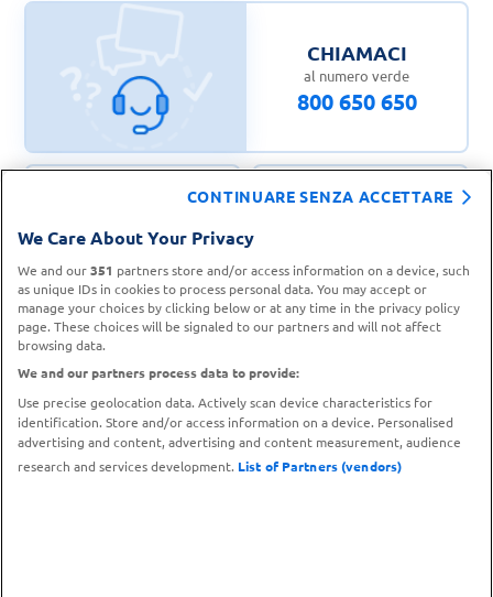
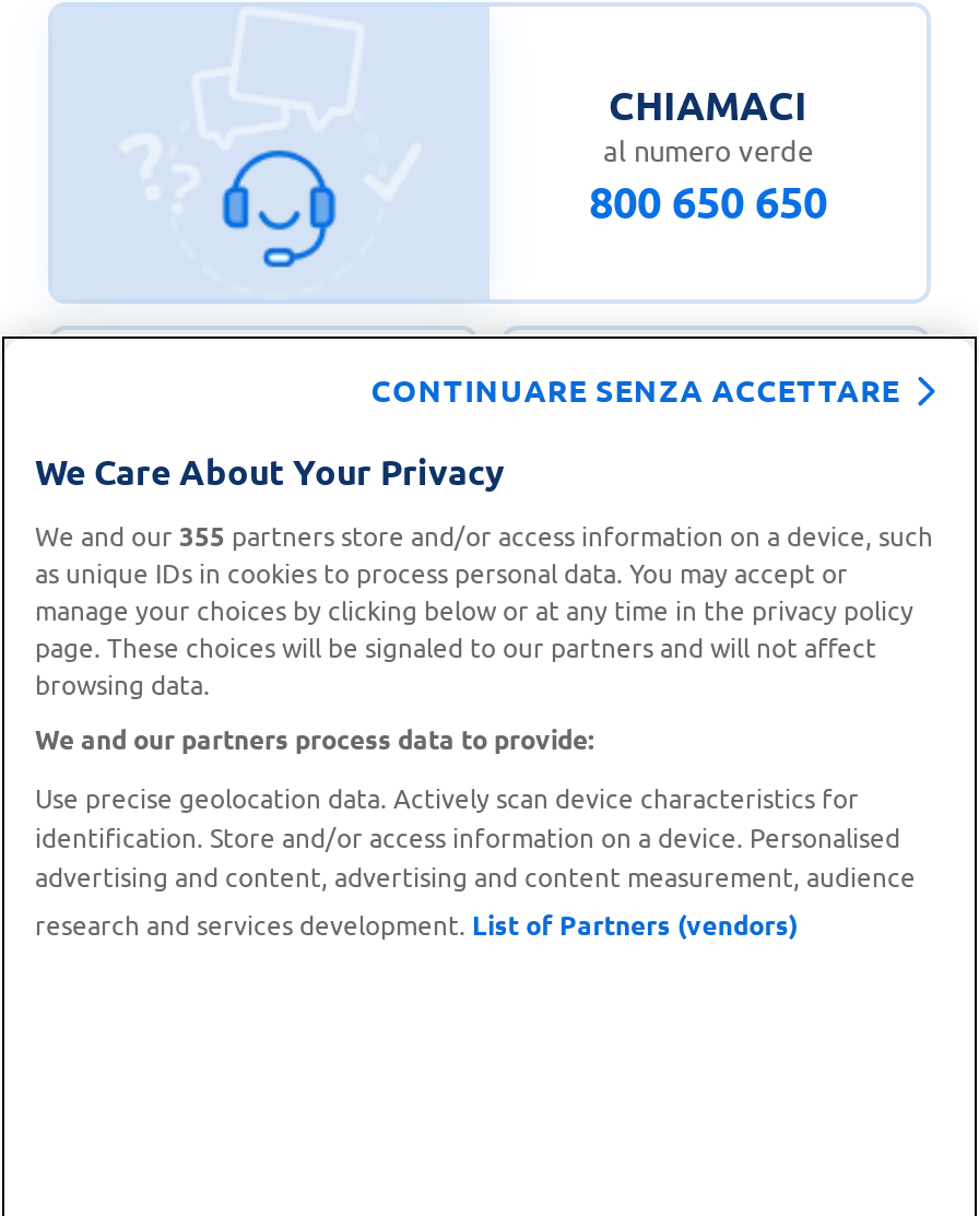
- We and our 351 partners store and/or access information on a device, such
+ We and our 355 partners store and/or access information on a device, such
